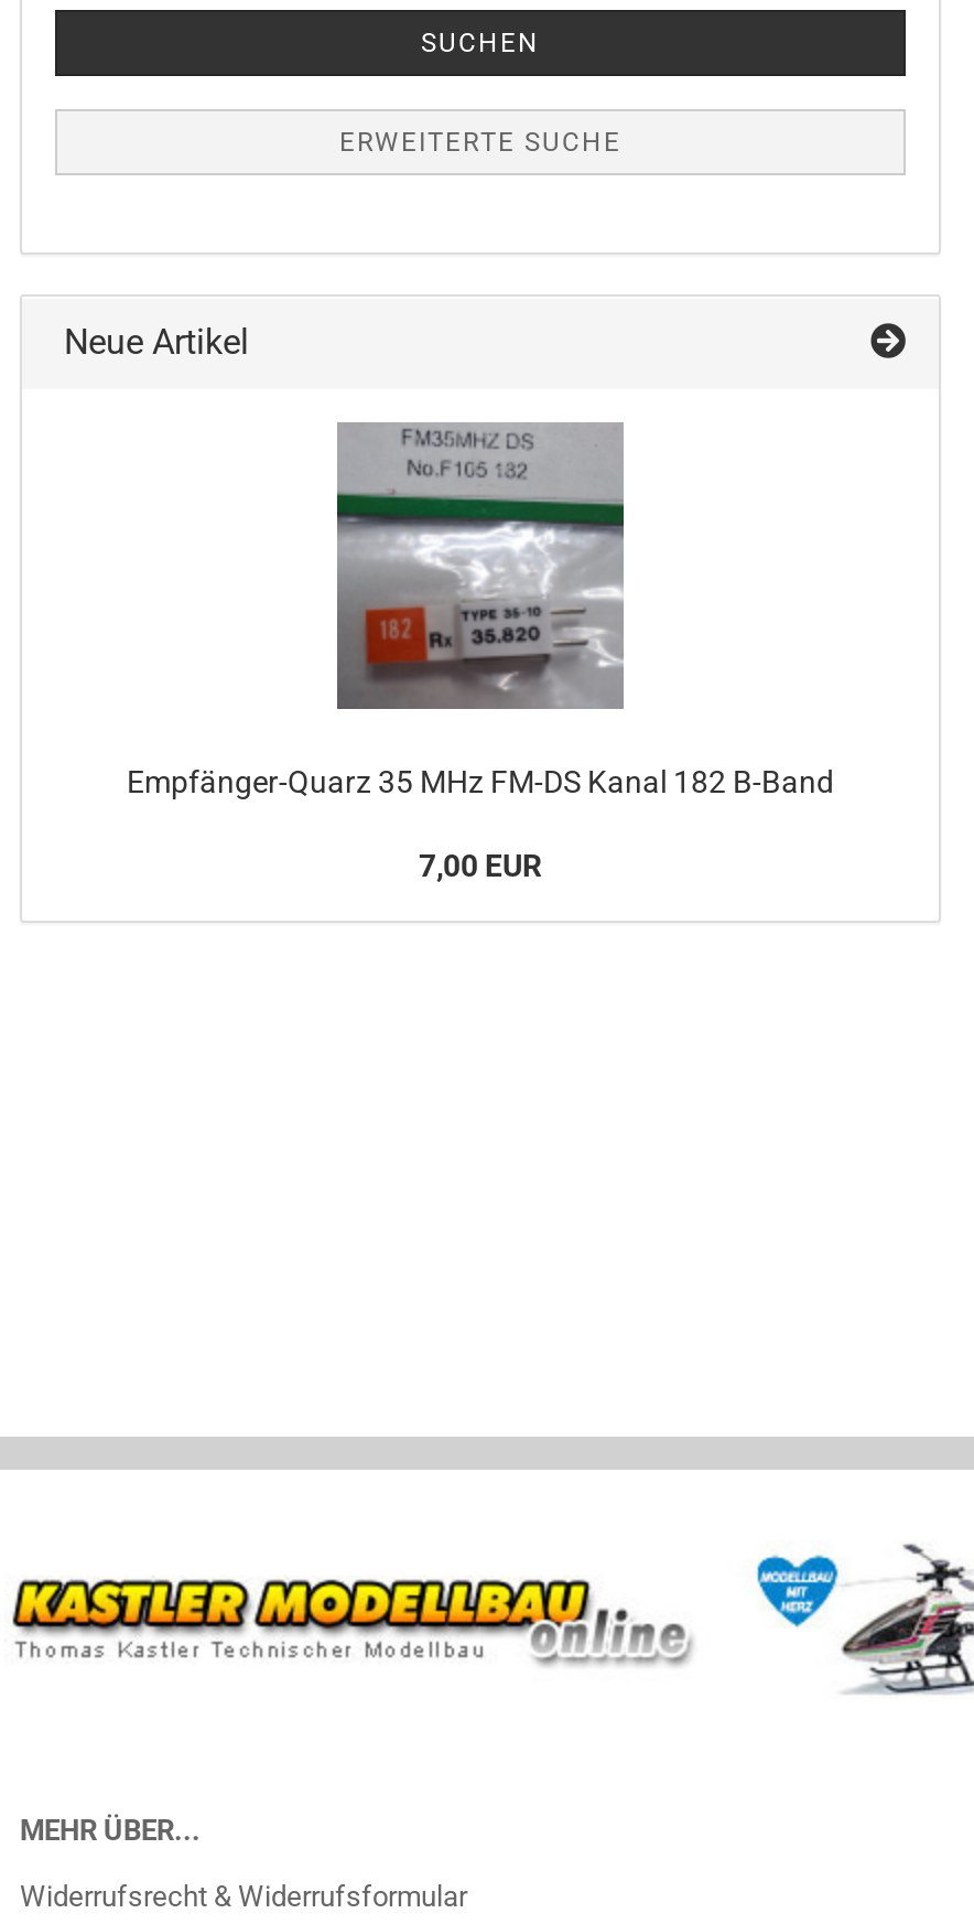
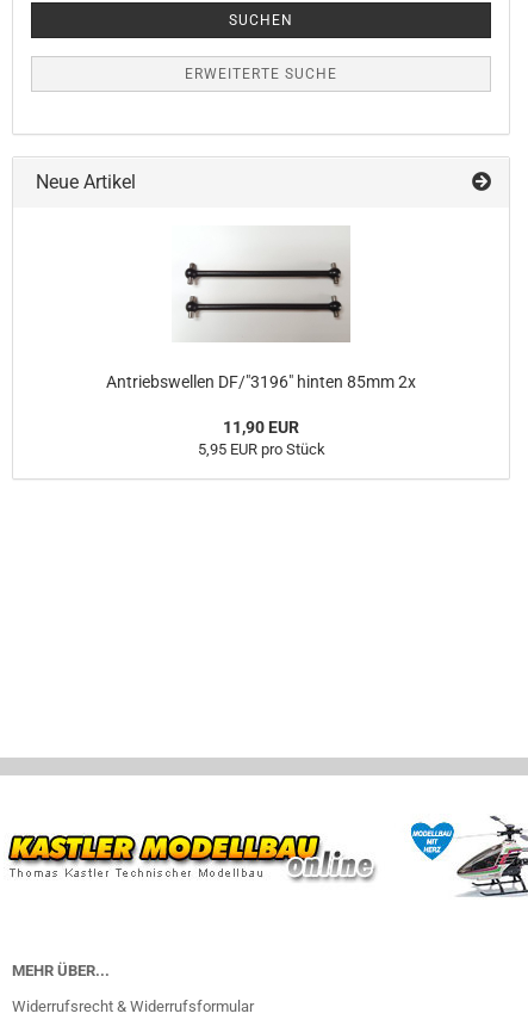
- [image]
- Empfänger-Quarz 35 MHz FM-DS Kanal 182 B-Band
+ [image]
+ Antriebswellen DF/"3196" hinten 85mm 2x

- 7,00 EUR
+ 11,90 EUR
+ 5,95 EUR pro Stück
